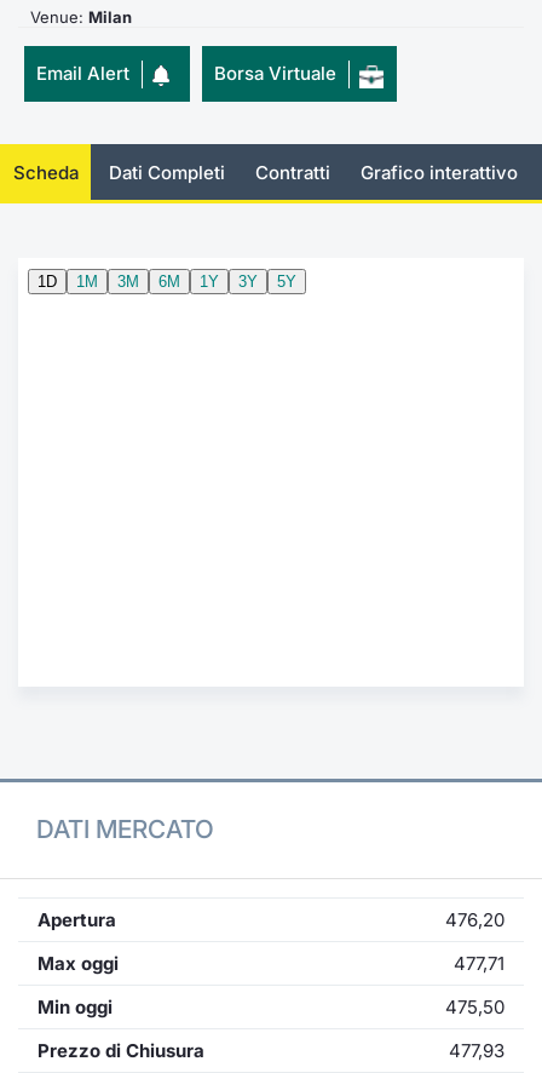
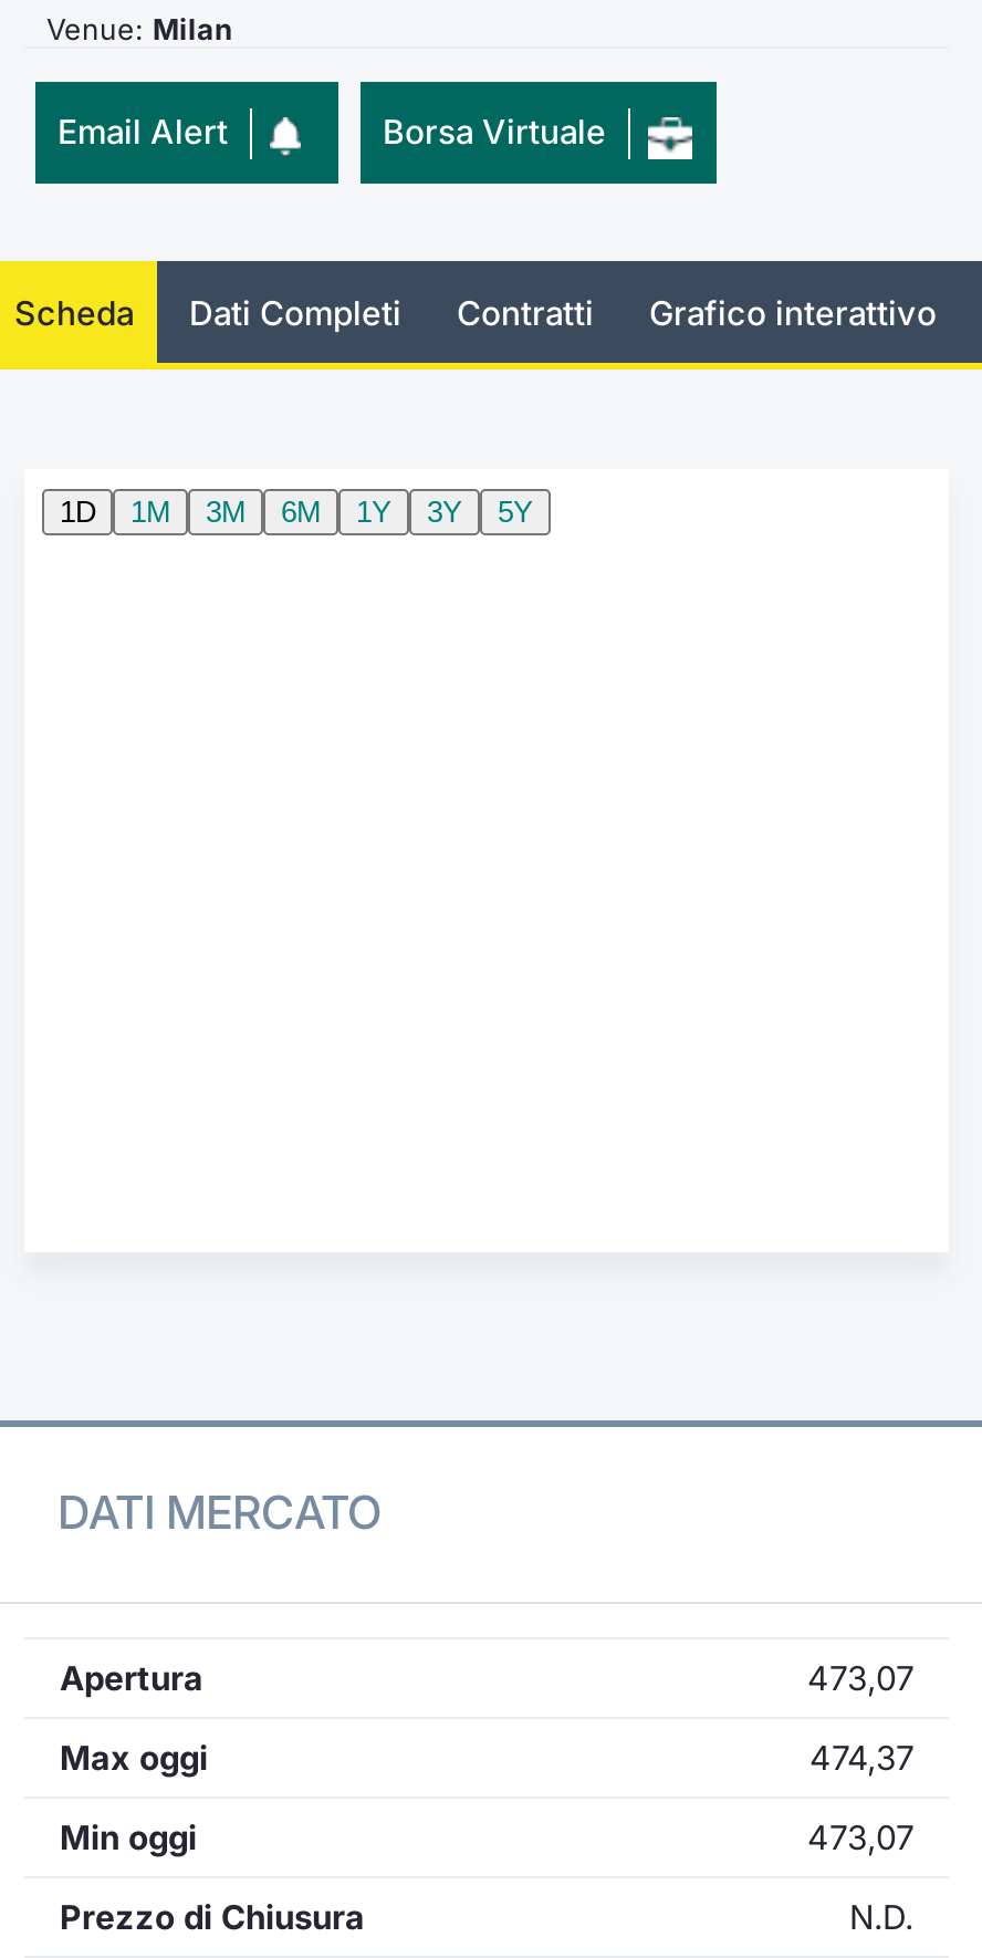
- 476,20
+ 473,07

- 477,71
+ 474,37

- 475,50
+ 473,07

- 477,93
+ N.D.
